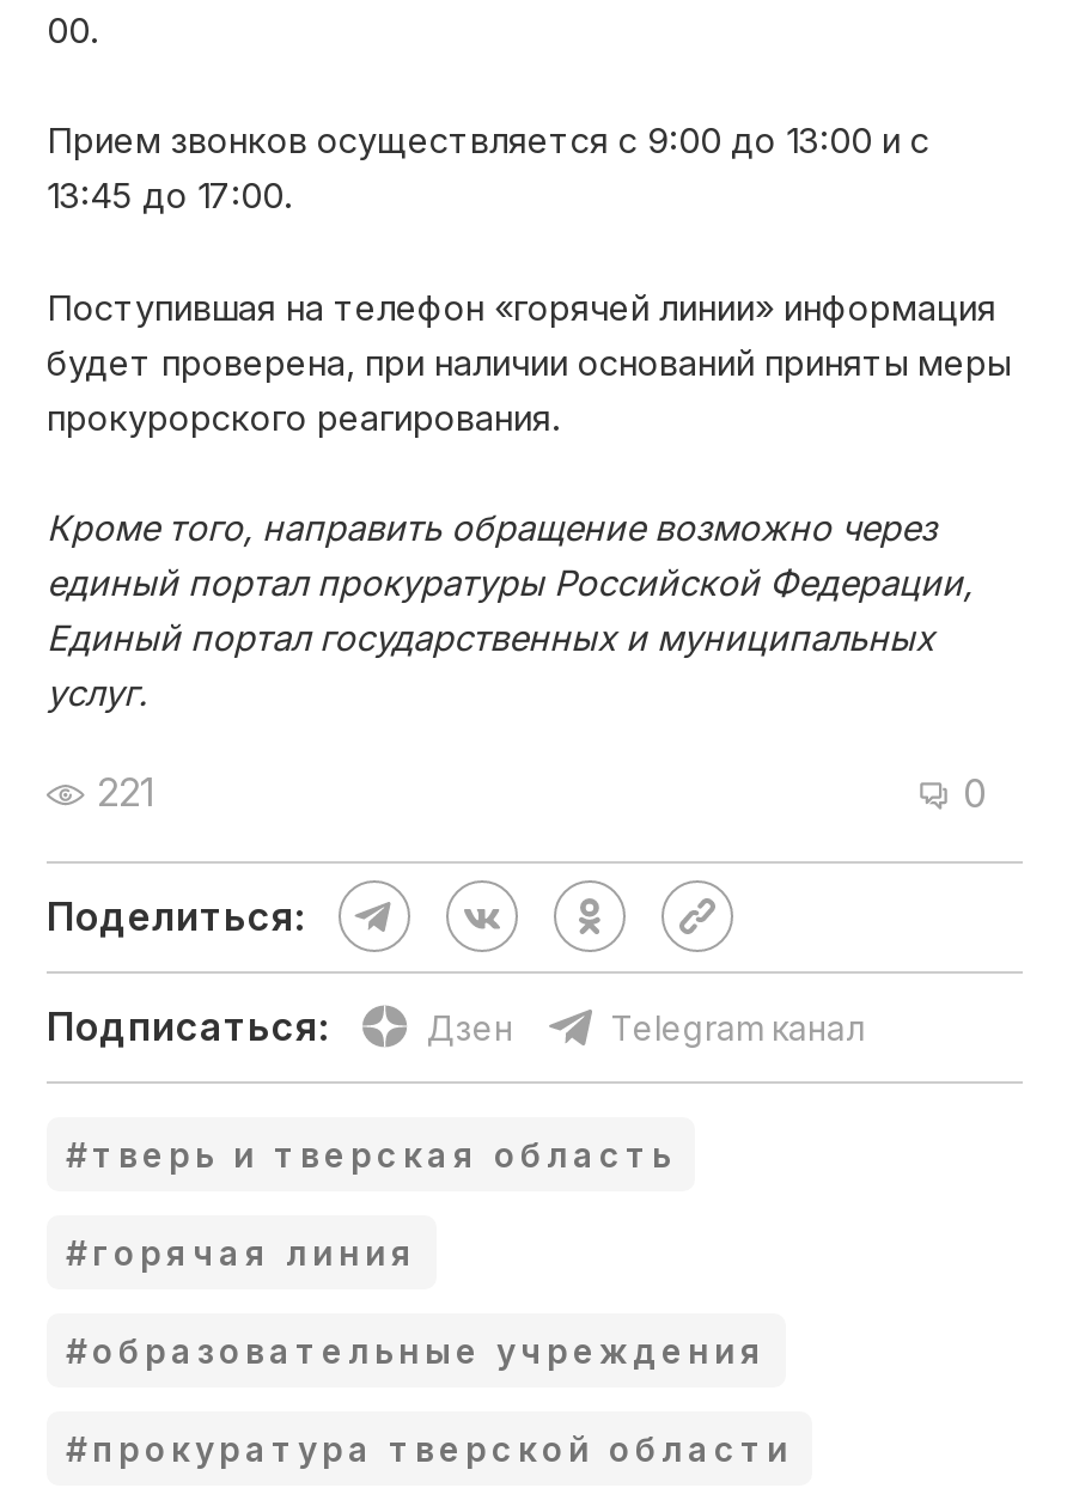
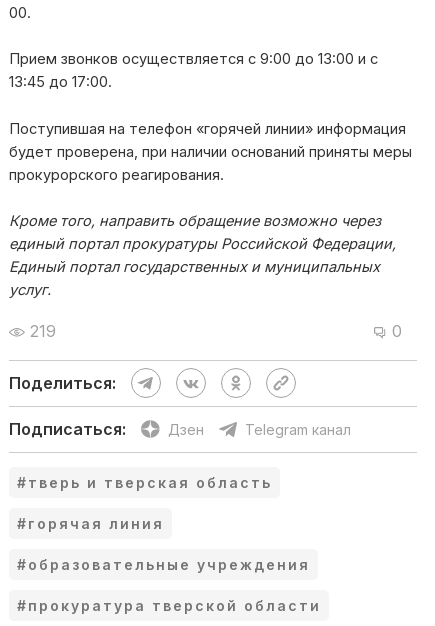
- 221
+ 219
